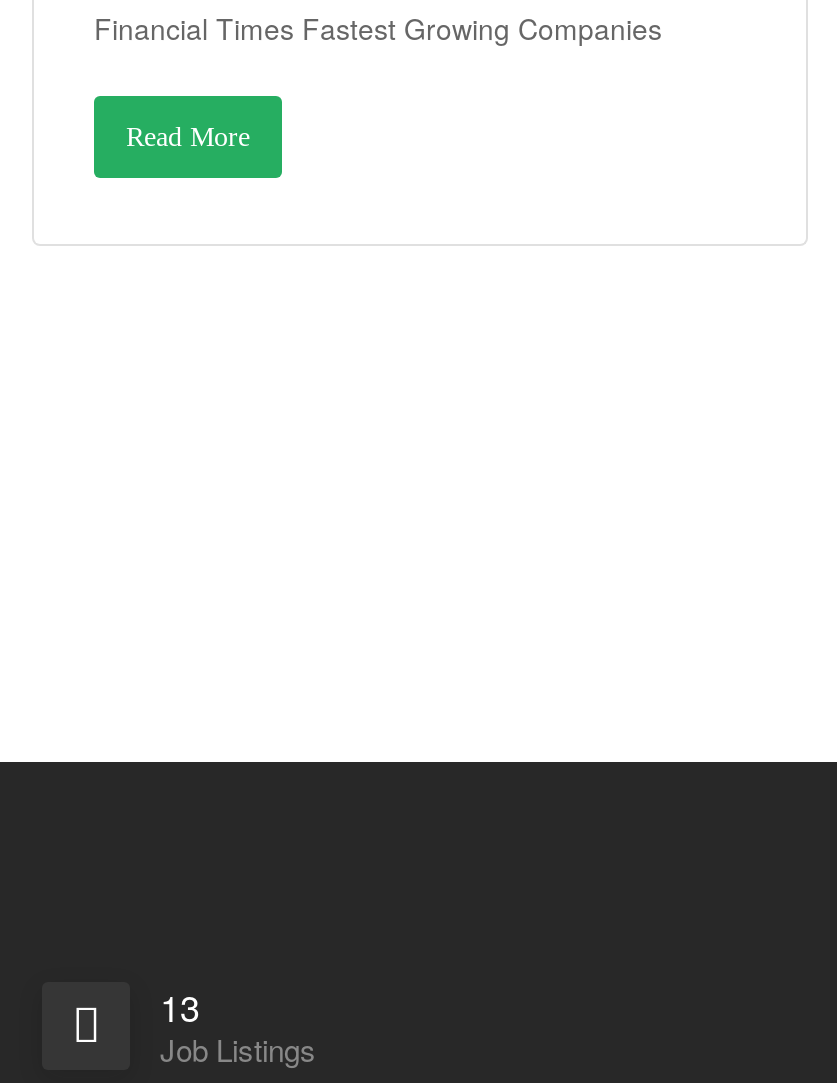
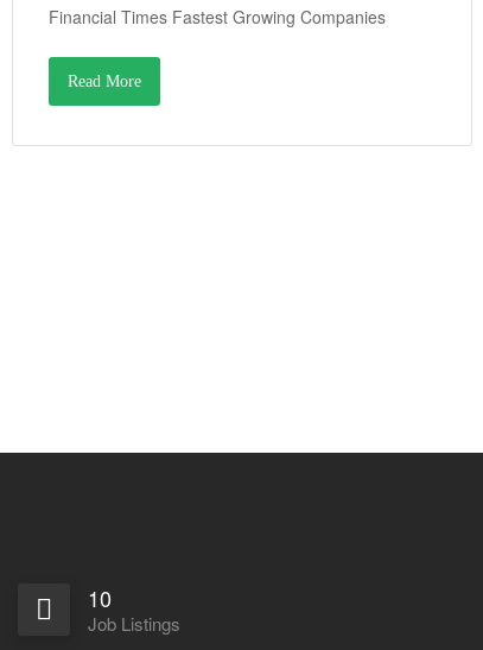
- 13
+ 10
